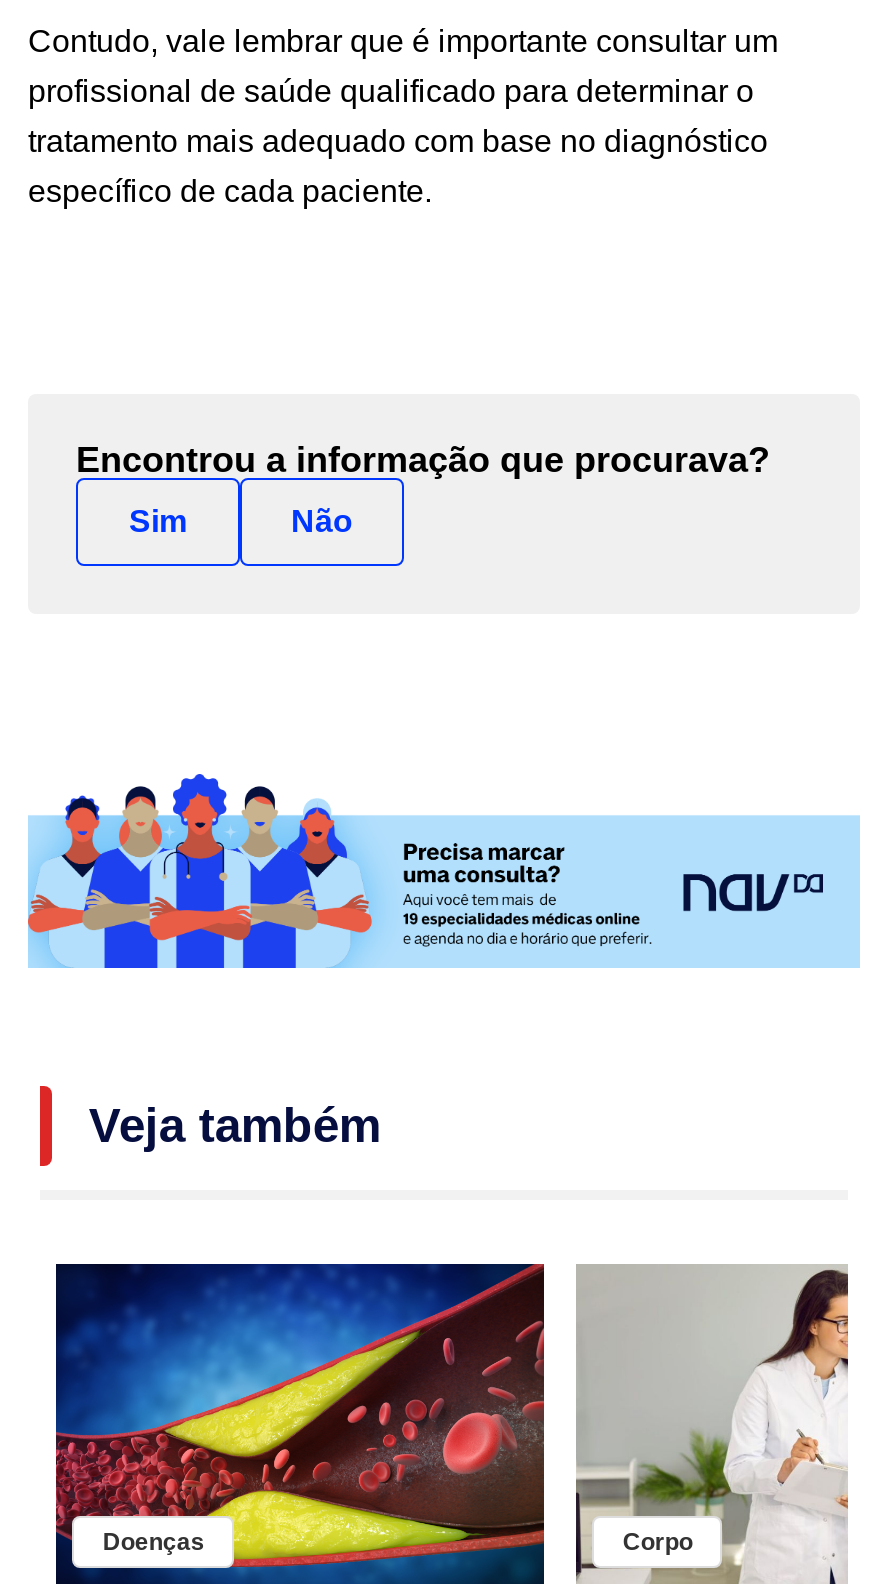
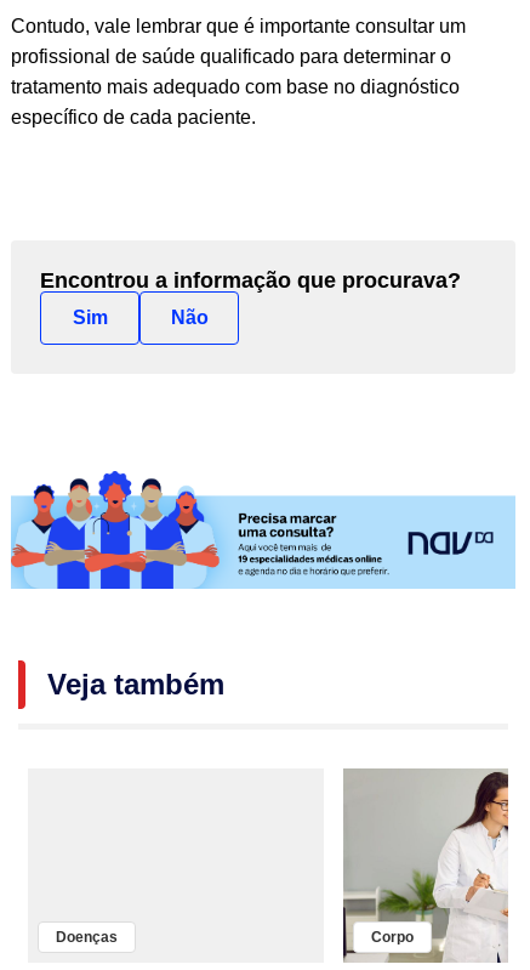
- [image]
